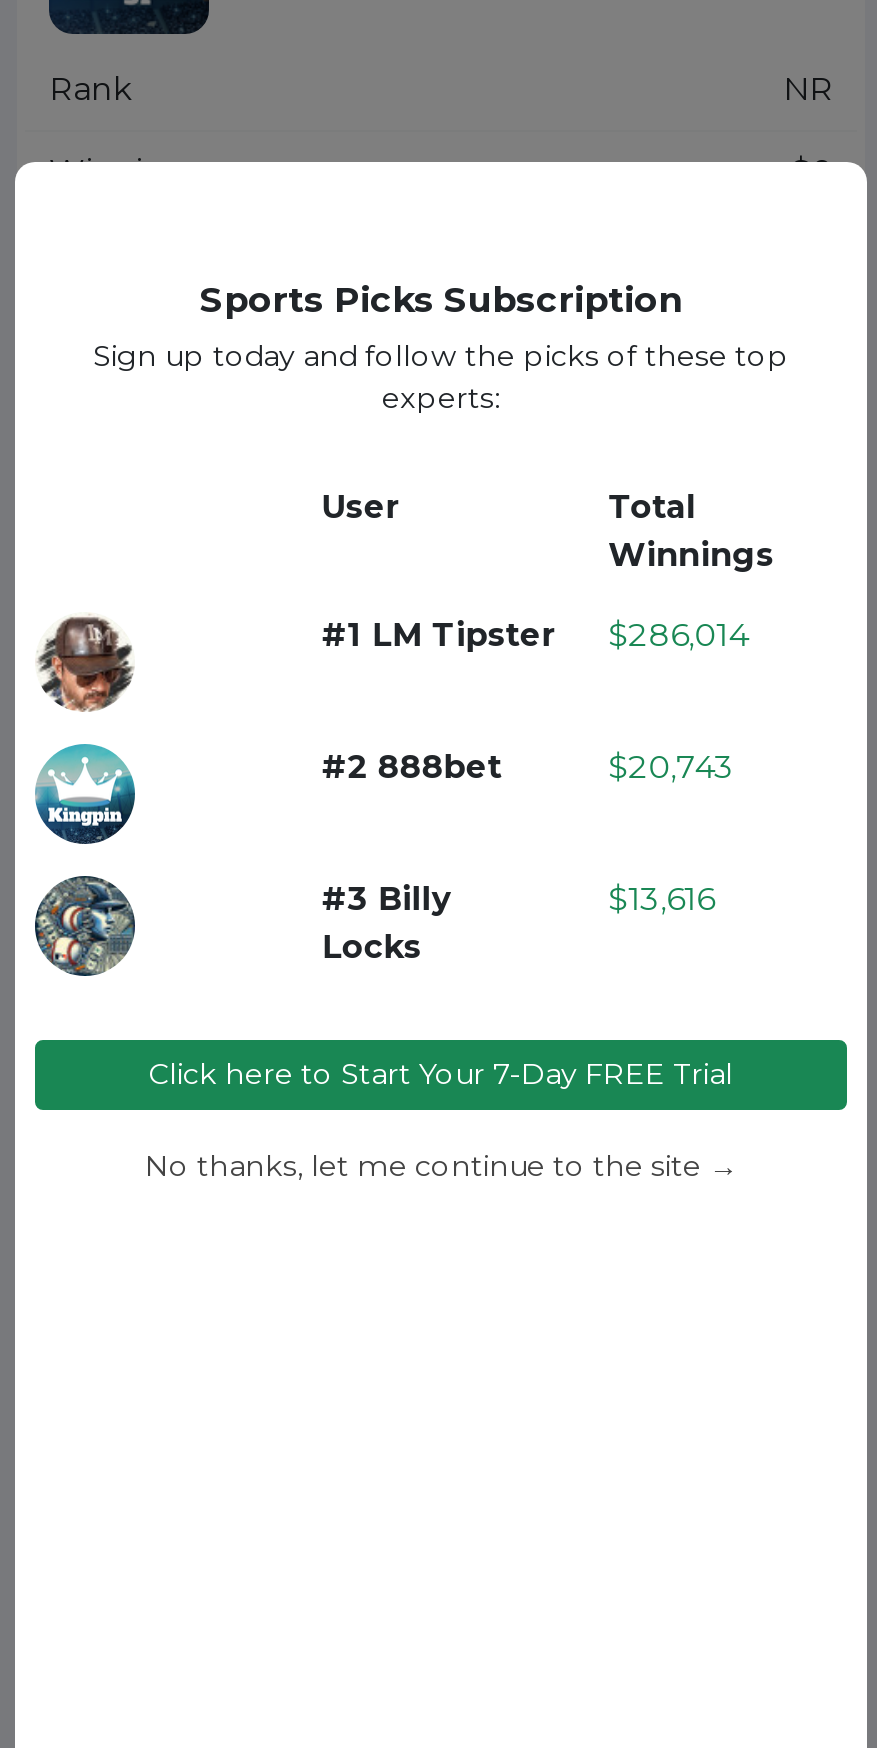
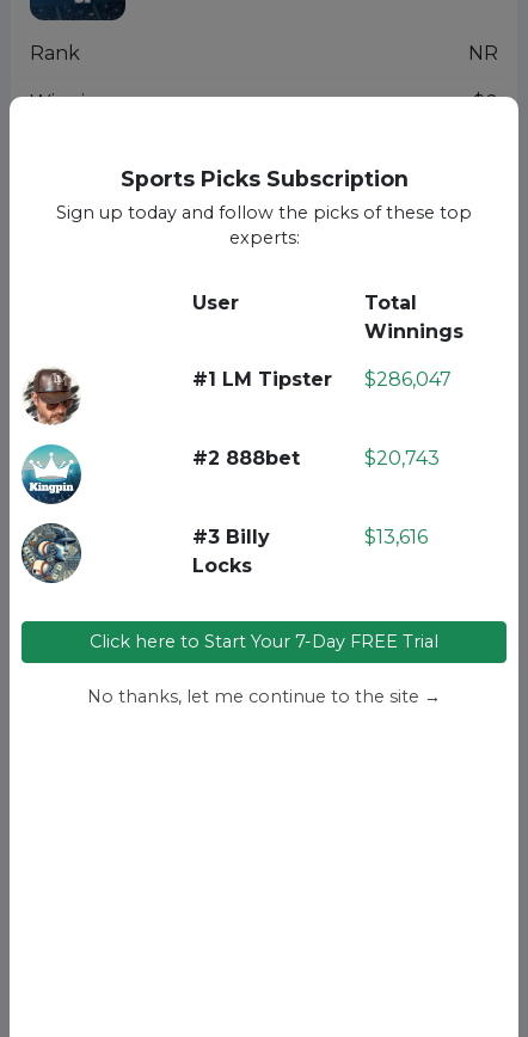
- #1 LM Tipster $286,014
+ #1 LM Tipster $286,047
